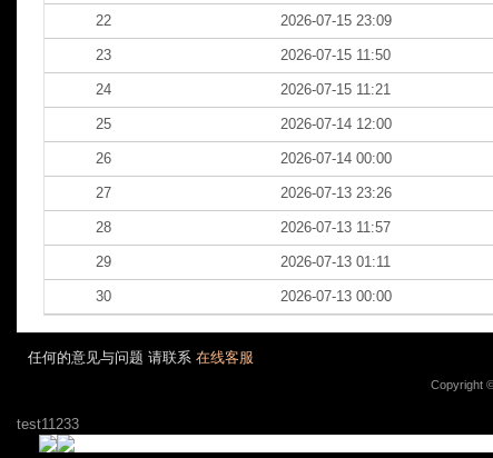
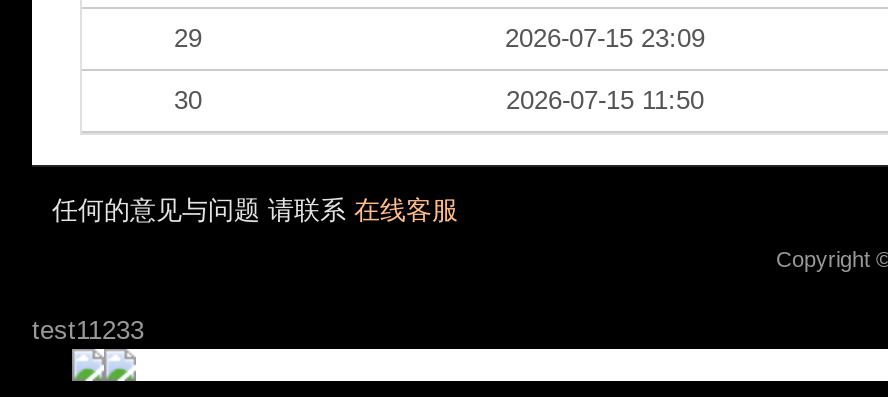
- 22
+ 29

- 23
+ 30

- 24
- 2026-07-15 11:21
- 25
- 2026-07-14 12:00
- 26
- 2026-07-14 00:00
- 27
- 2026-07-13 23:26
- 28
- 2026-07-13 11:57
- 29
- 2026-07-13 01:11
- 30
- 2026-07-13 00:00
